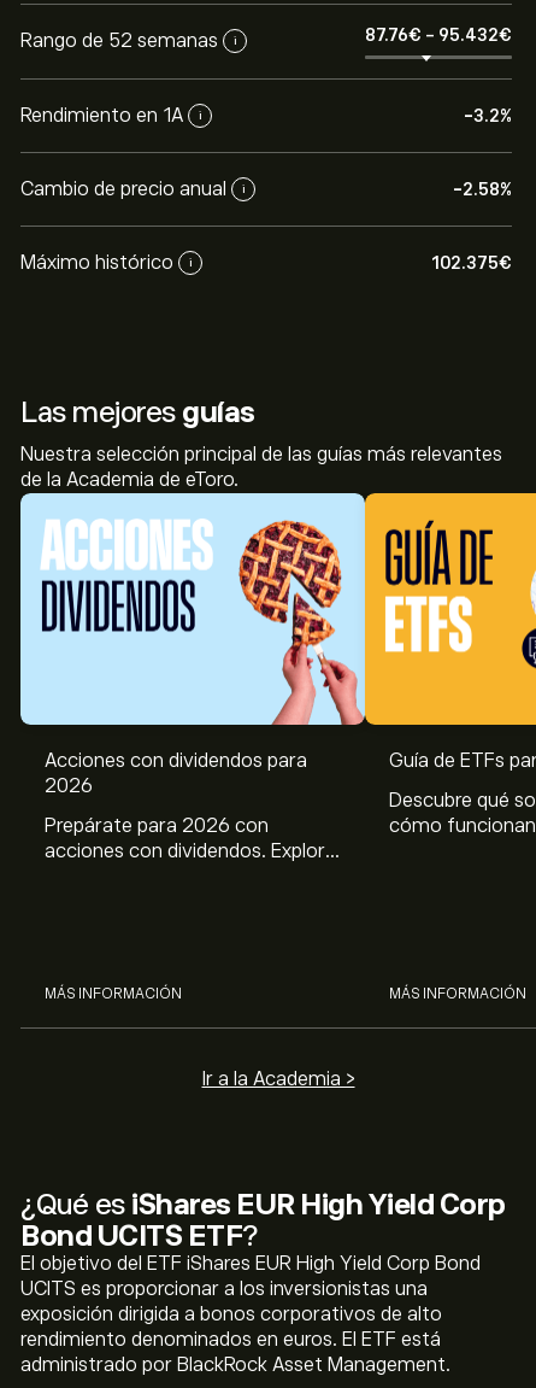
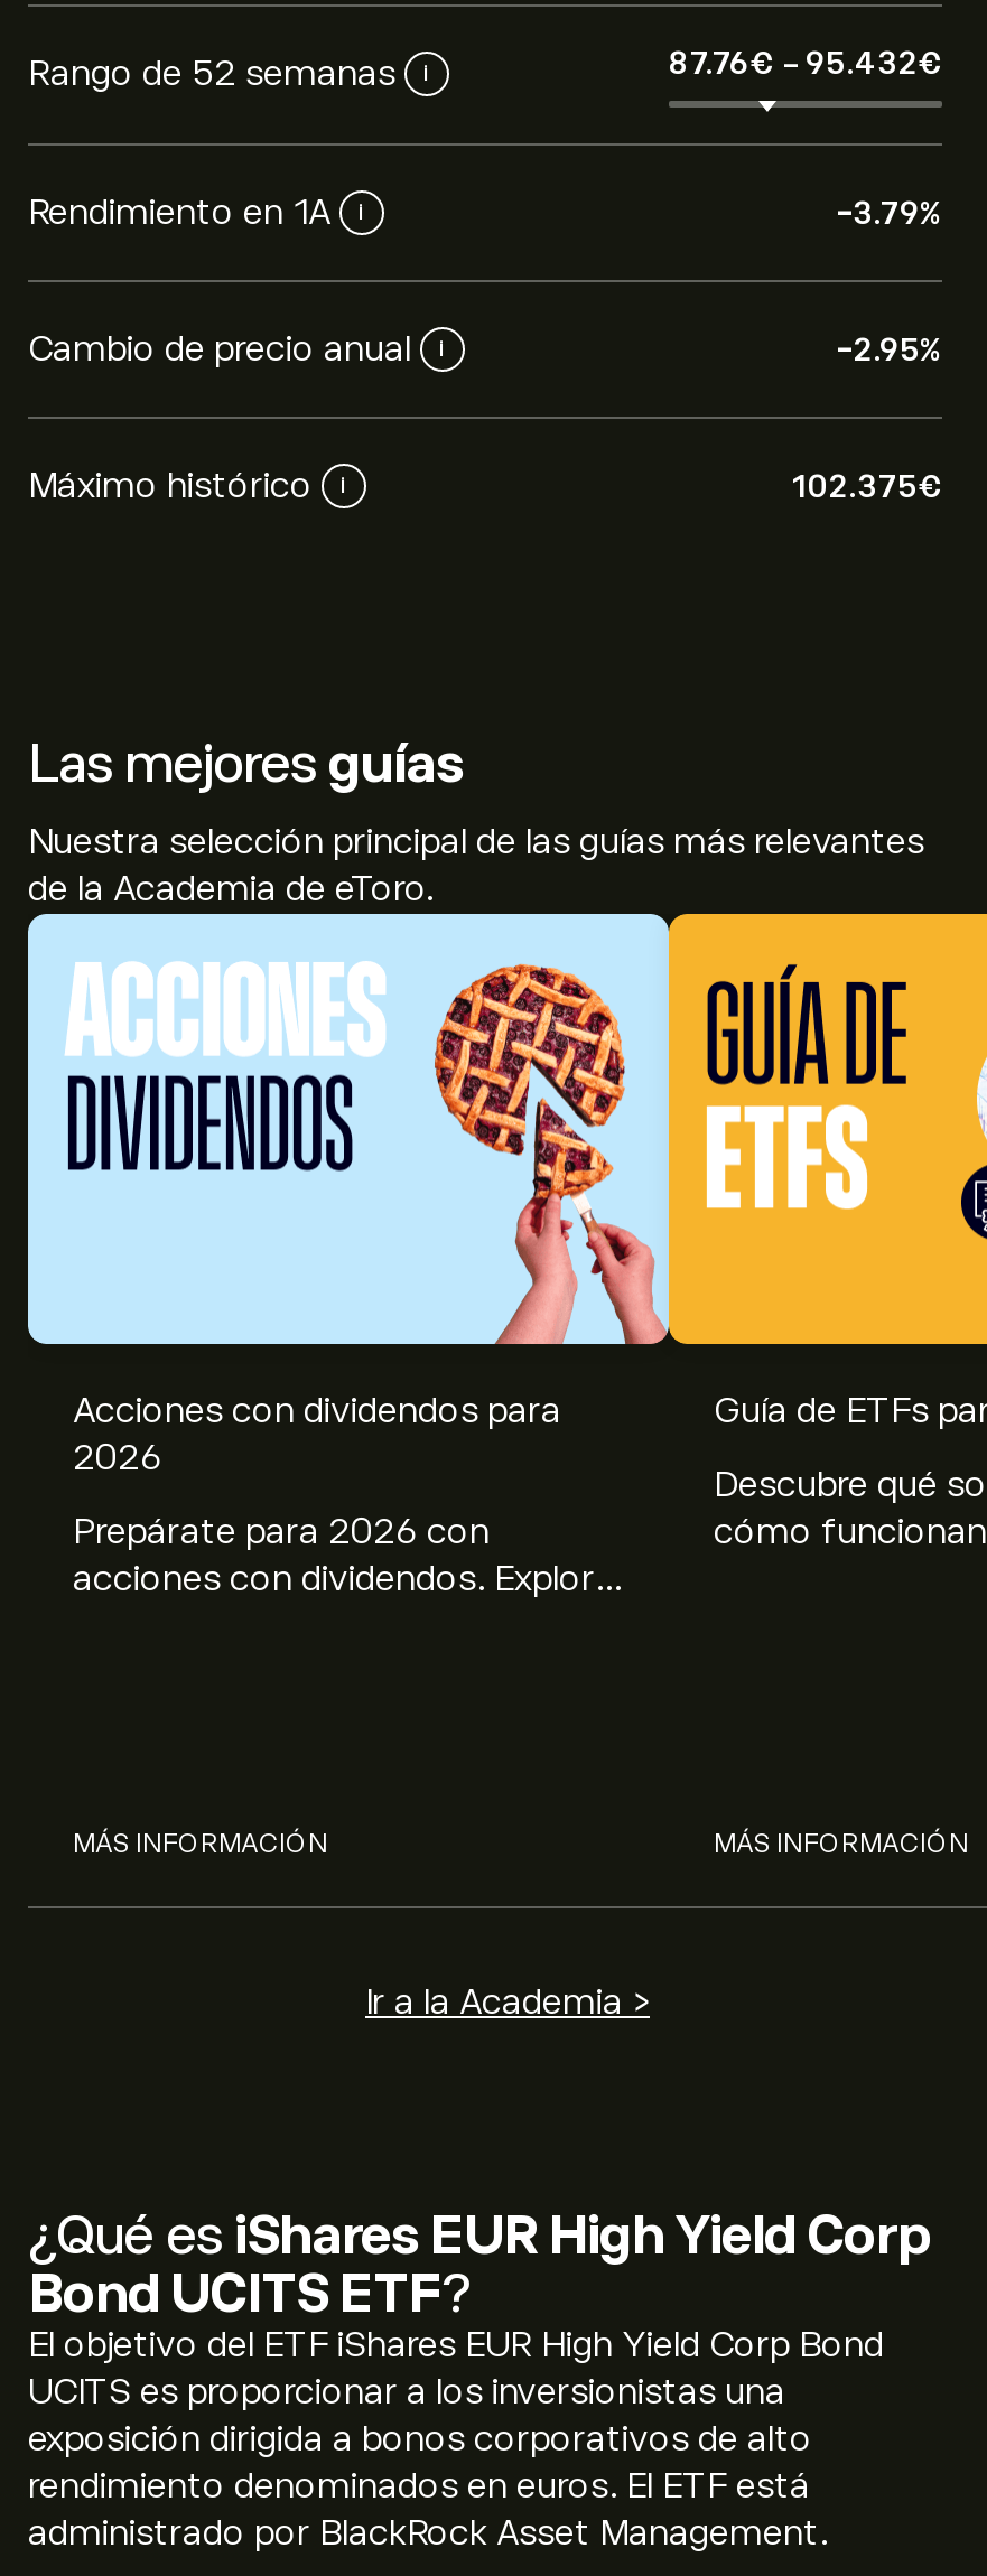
- -3.2%
+ -3.79%

- -2.58%
+ -2.95%
